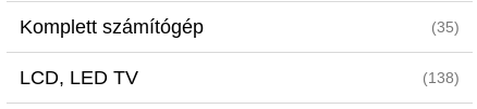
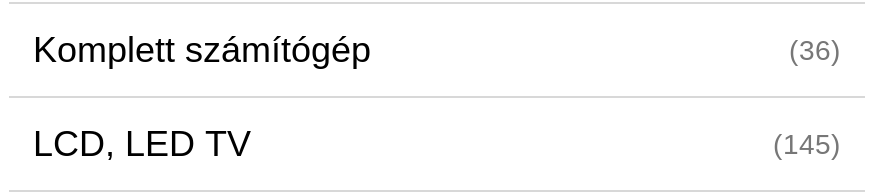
- (35)
+ (36)

- (138)
+ (145)
